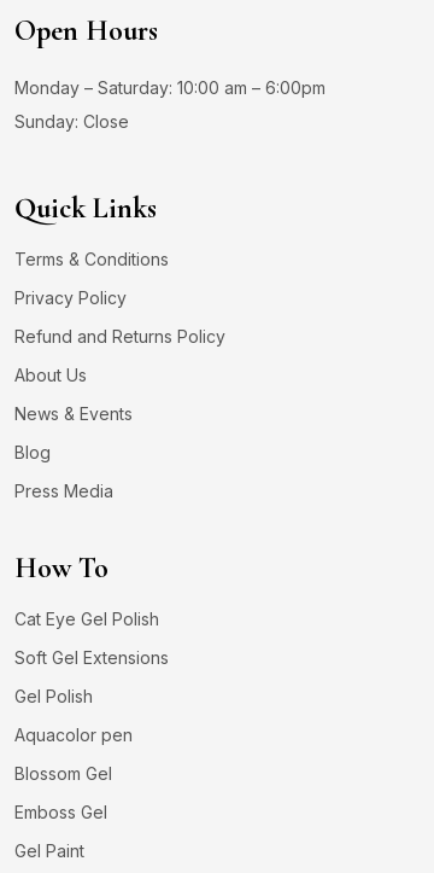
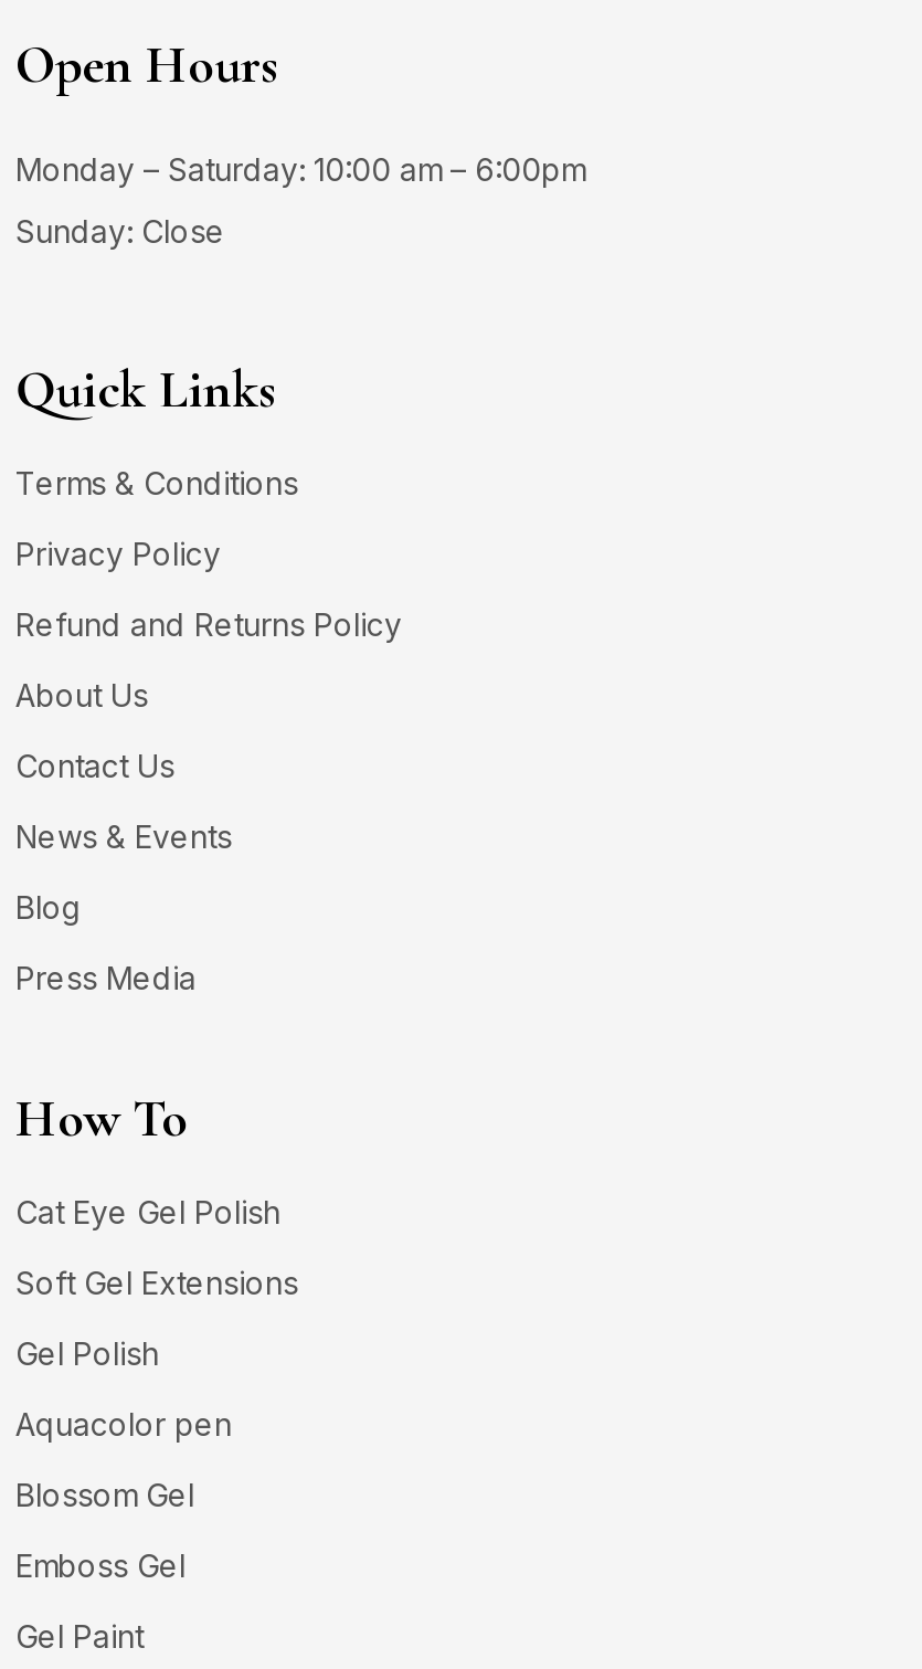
+ Contact Us
